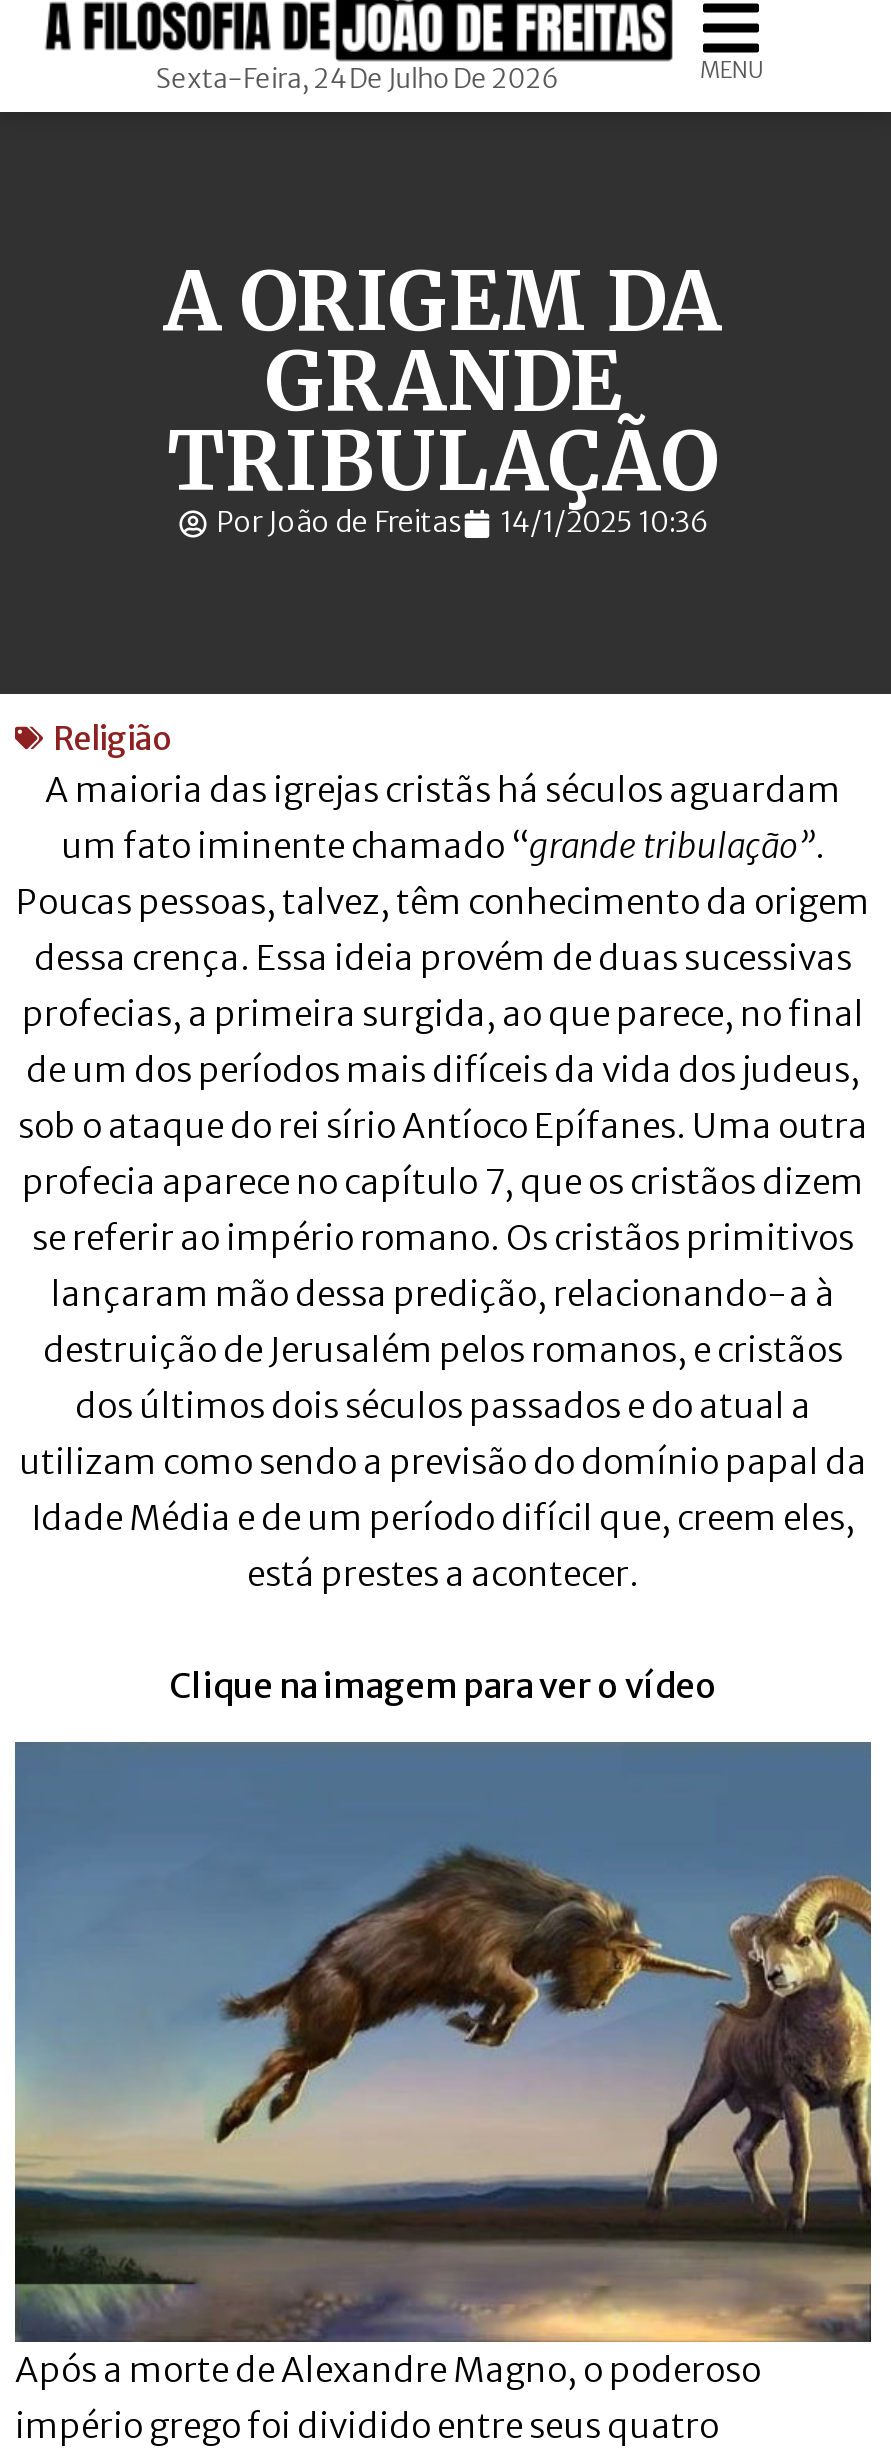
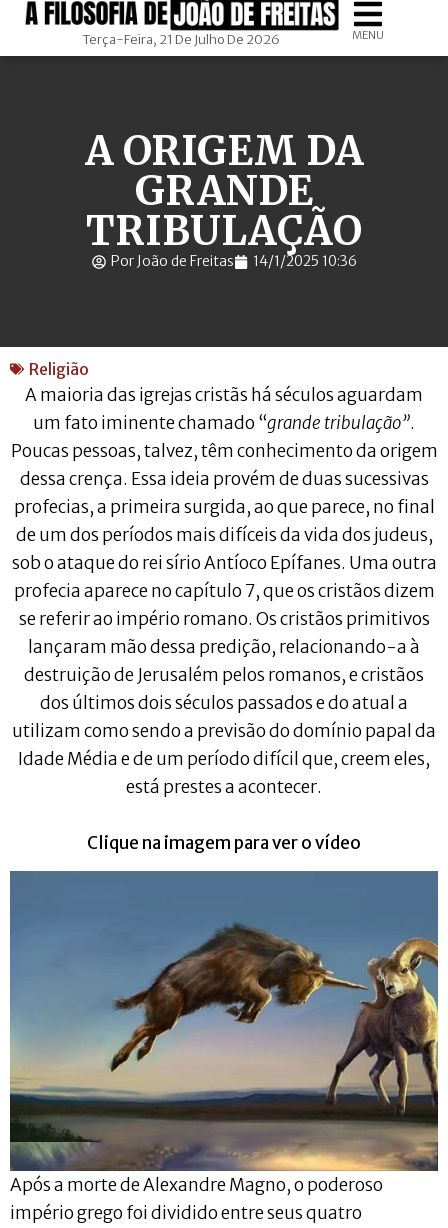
- Sexta-Feira, 24 De Julho De 2026
+ Terça-Feira, 21 De Julho De 2026
